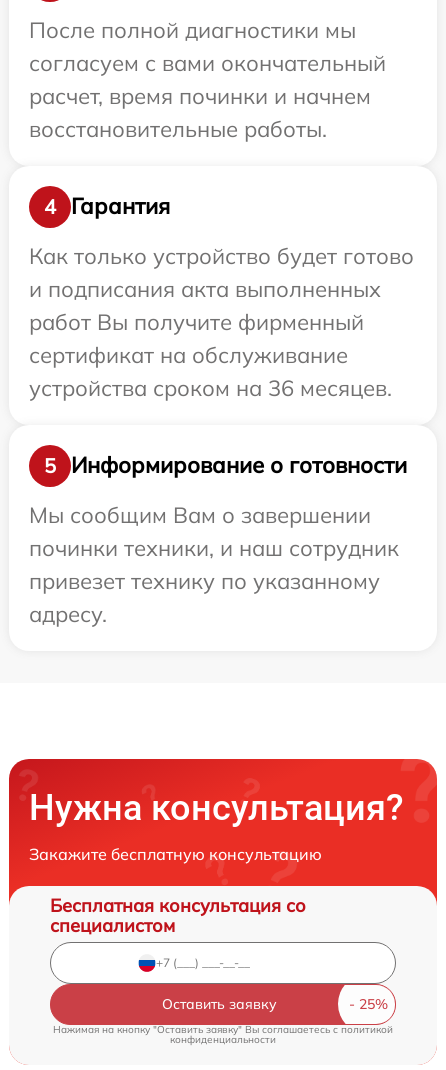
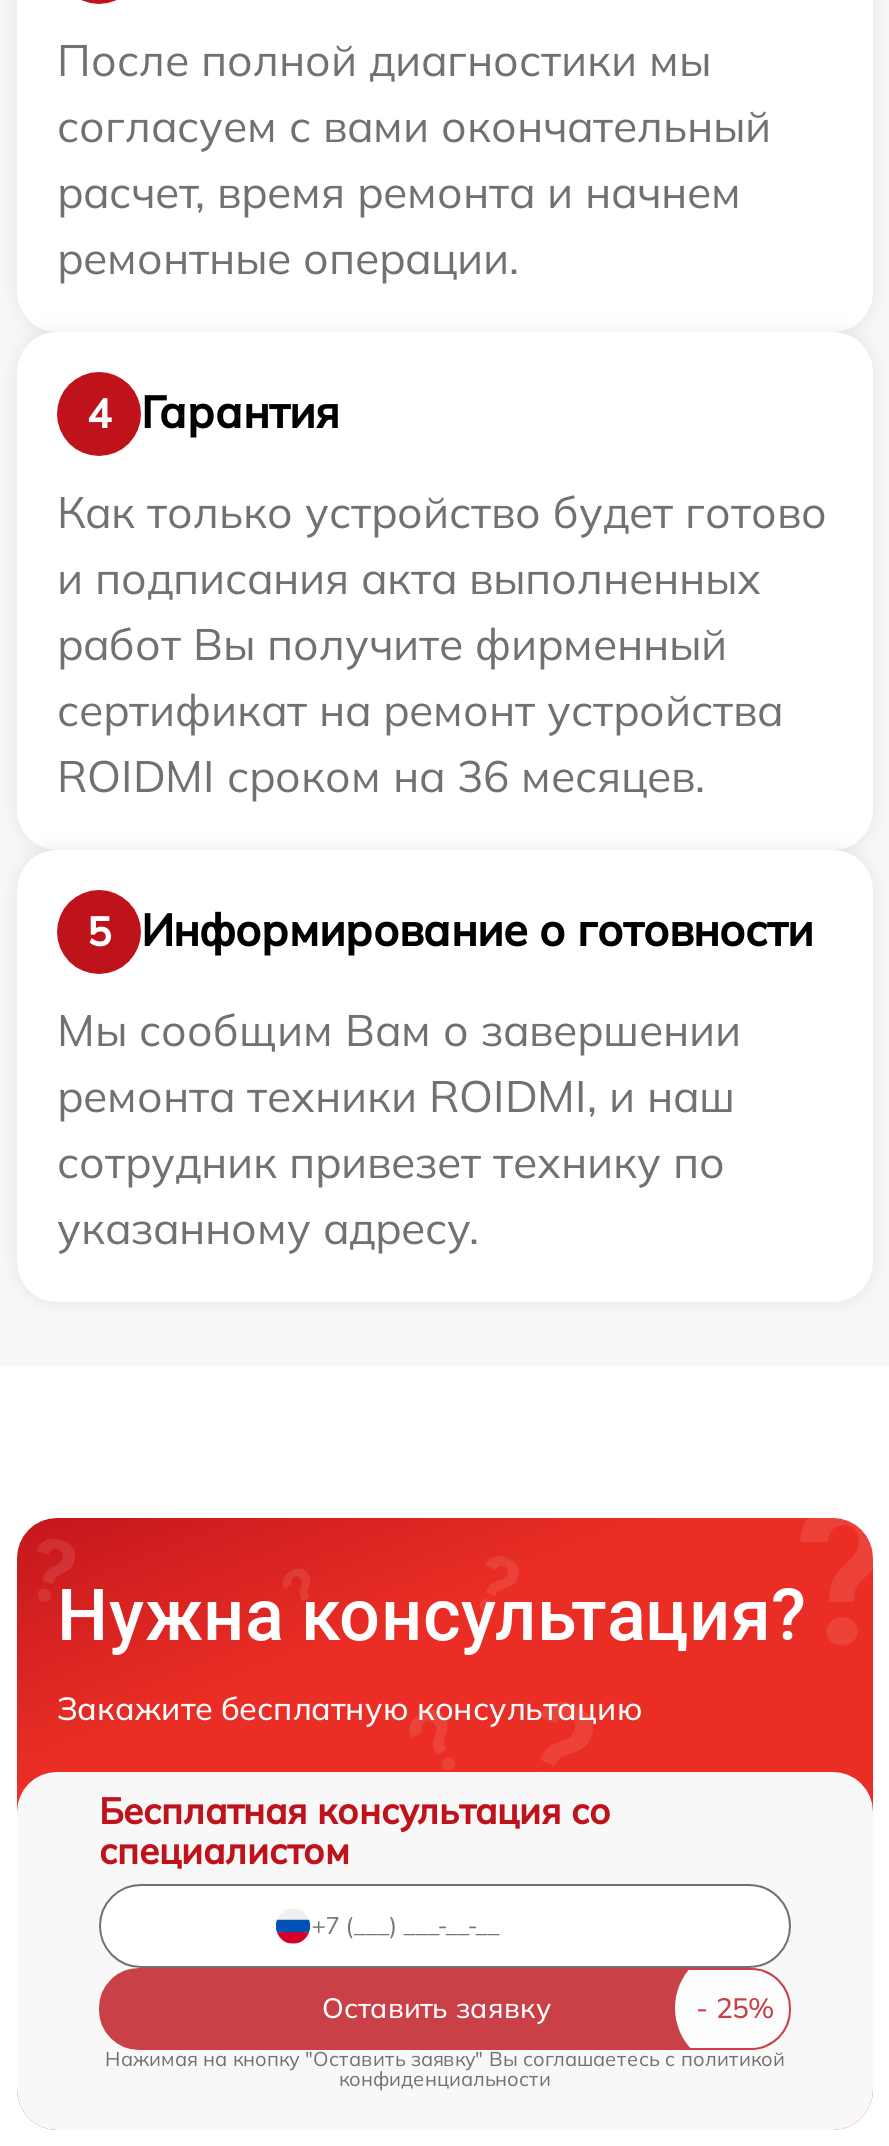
- расчет, время починки и начнем
- восстановительные работы.
+ расчет, время ремонта и начнем
+ ремонтные операции.

- сертификат на обслуживание
- устройства сроком на 36 месяцев.
+ сертификат на ремонт устройства
+ ROIDMI сроком на 36 месяцев.

- починки техники, и наш сотрудник
- привезет технику по указанному
- адресу.
+ ремонта техники ROIDMI, и наш
+ сотрудник привезет технику по
+ указанному адресу.
